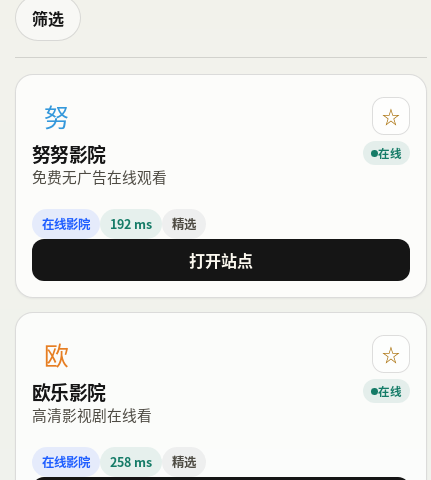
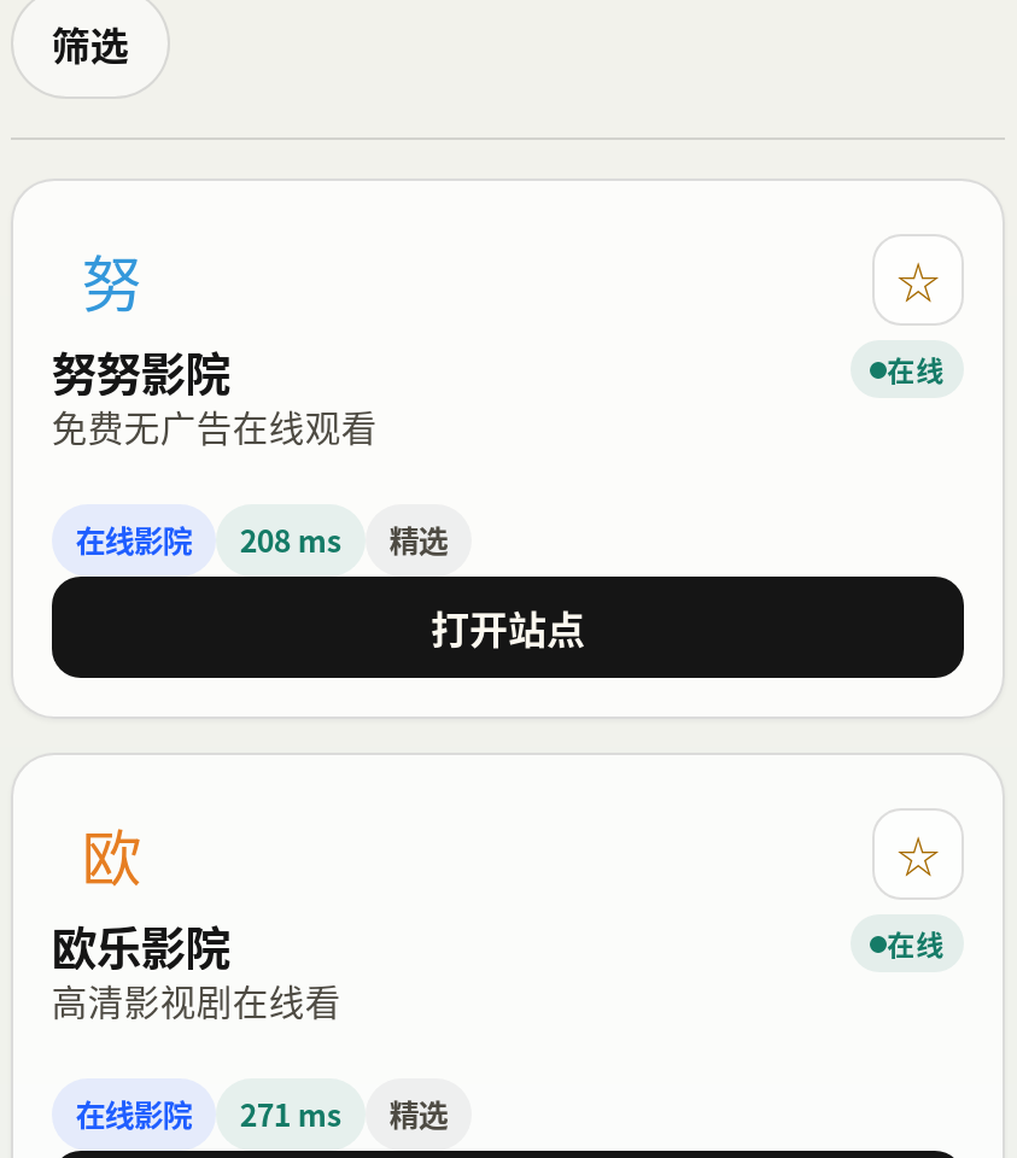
- 在线影院 192 ms 精选
+ 在线影院 208 ms 精选

- 在线影院 258 ms 精选
+ 在线影院 271 ms 精选
